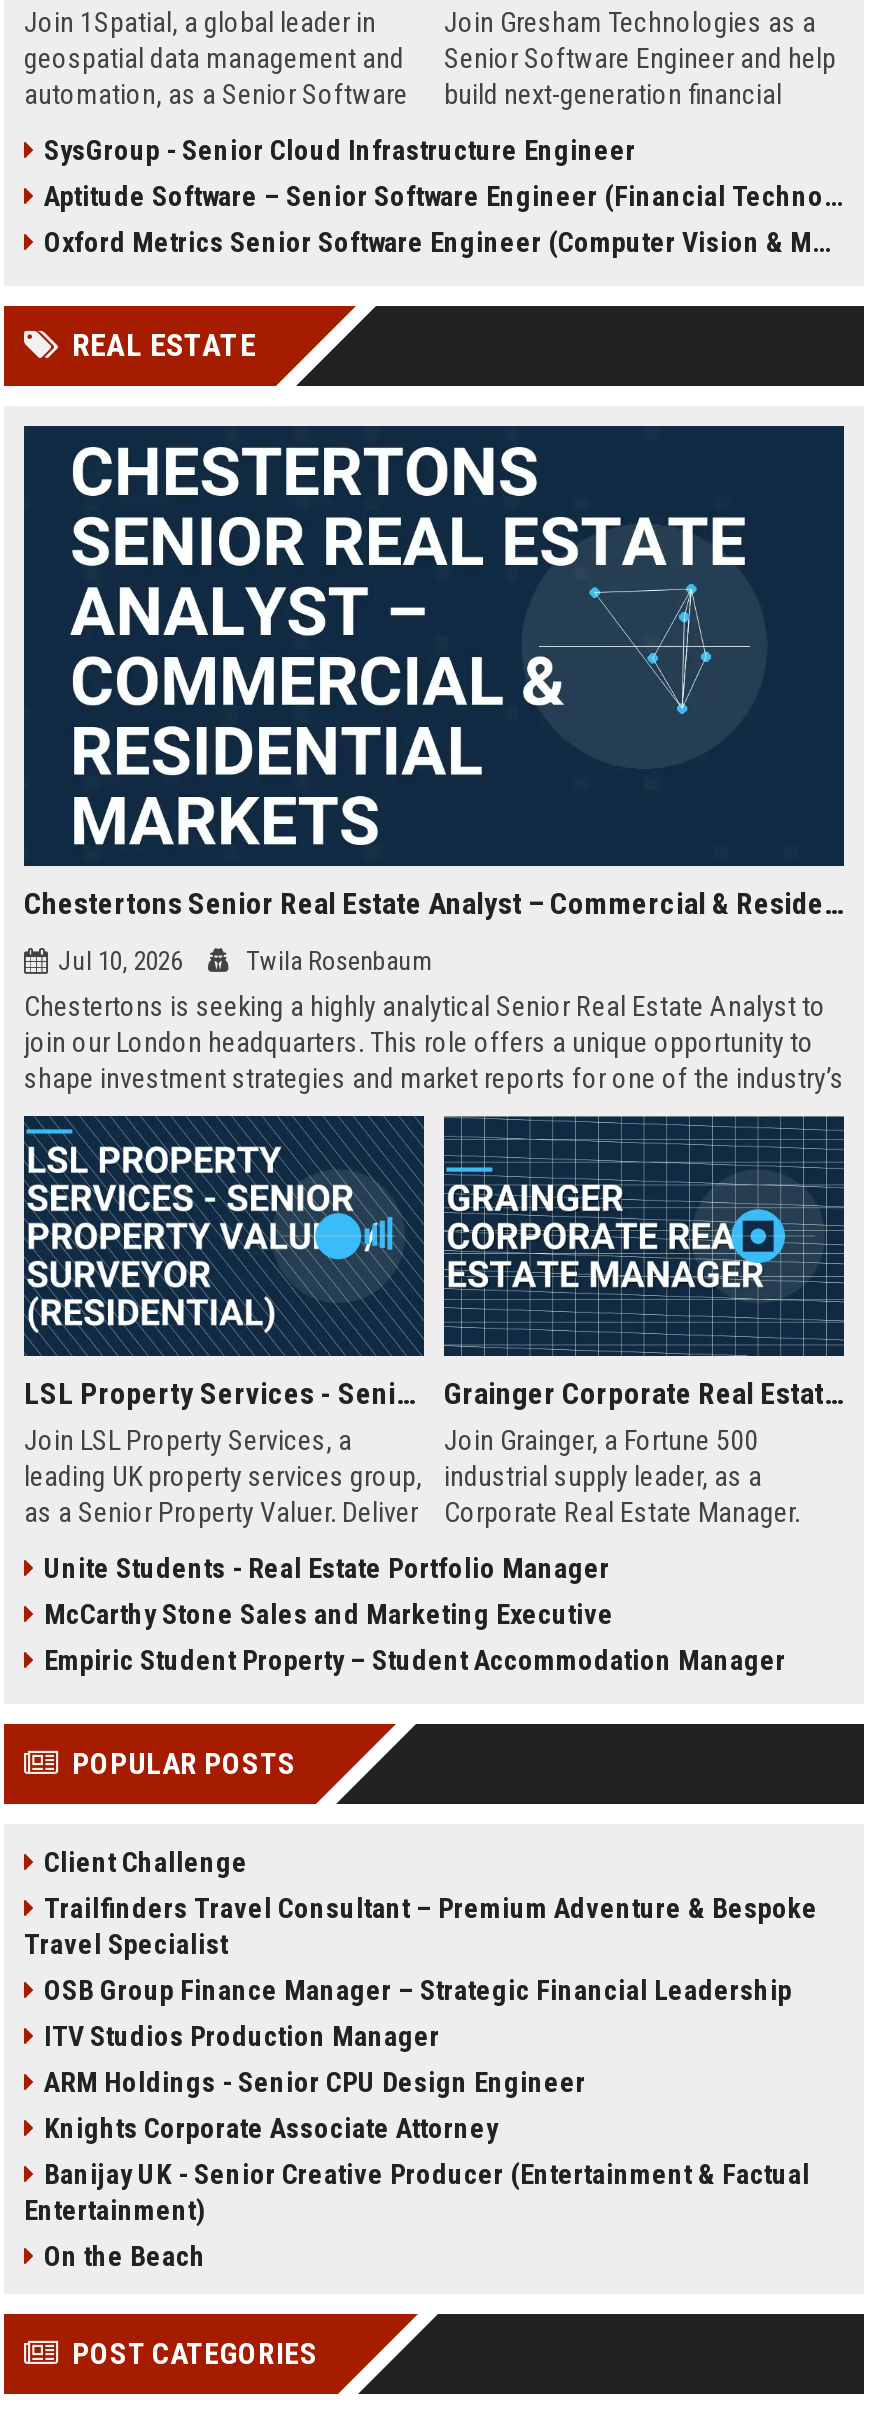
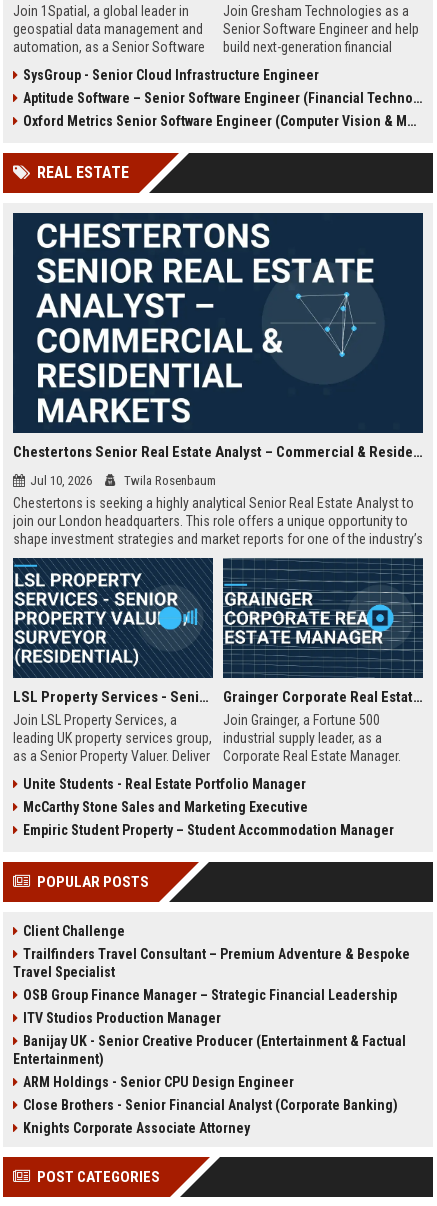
moved down: ARM Holdings - Senior CPU Design Engineer

moved down: Knights Corporate Associate Attorney

moved up: Banijay UK - Senior Creative Producer (Entertainment & Factual | Entertainment)

- On the Beach
+ Close Brothers - Senior Financial Analyst (Corporate Banking)
